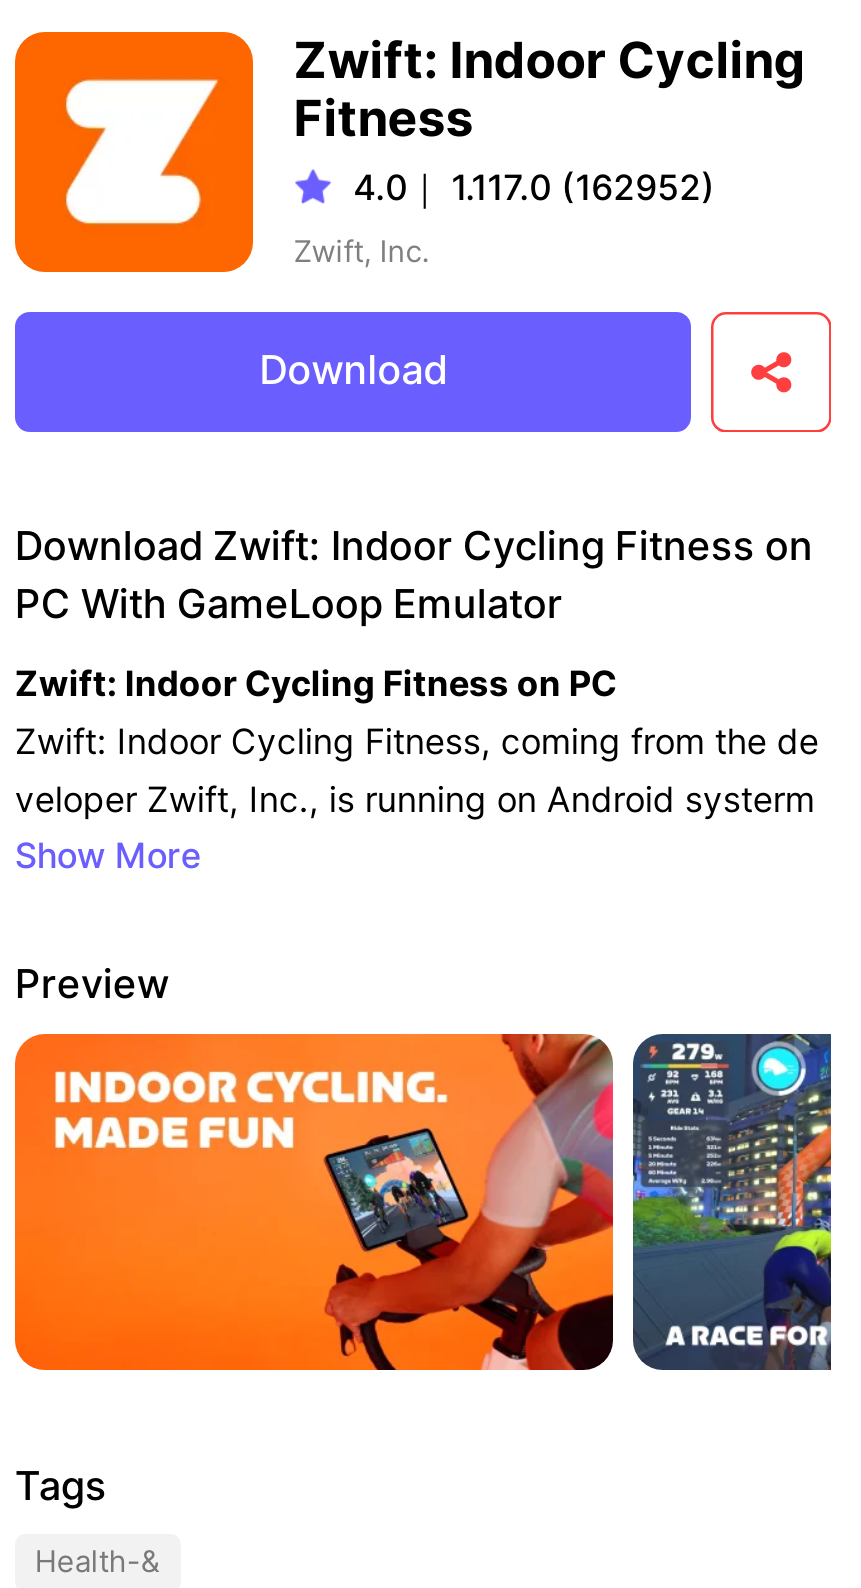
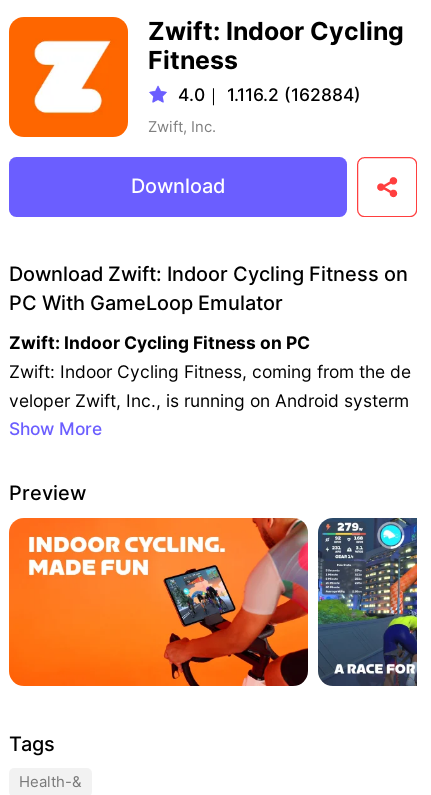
- 4.0｜ 1.117.0 (162952)
+ 4.0｜ 1.116.2 (162884)
